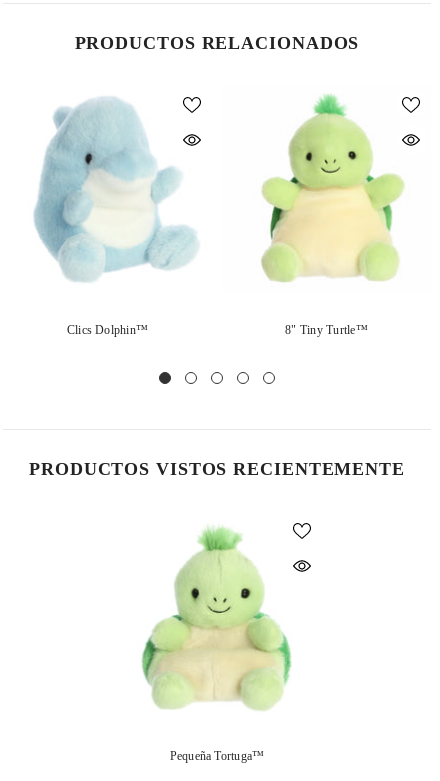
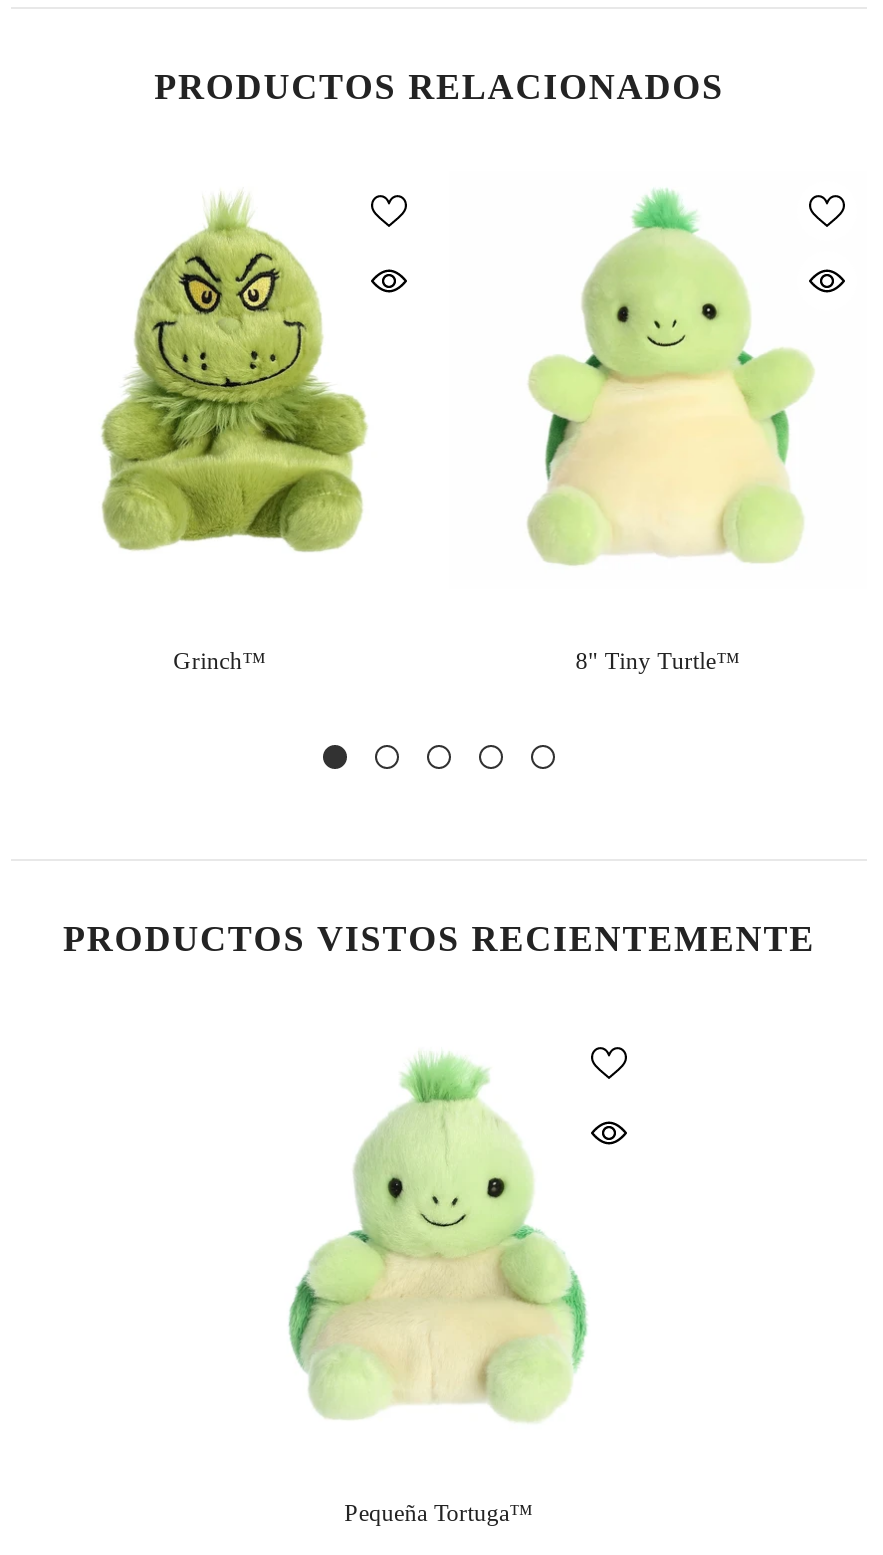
- [image]
+ [image]

- Clics Dolphin™
+ Grinch™
